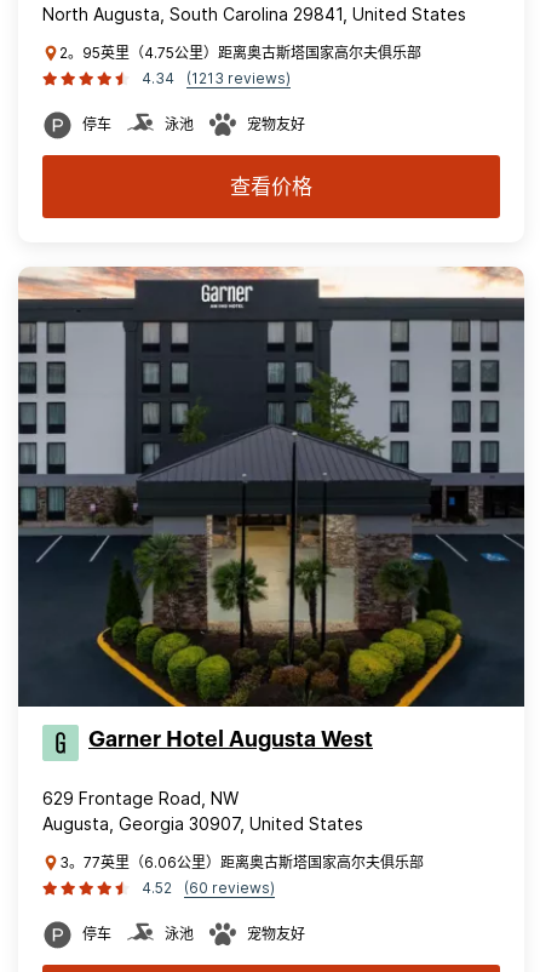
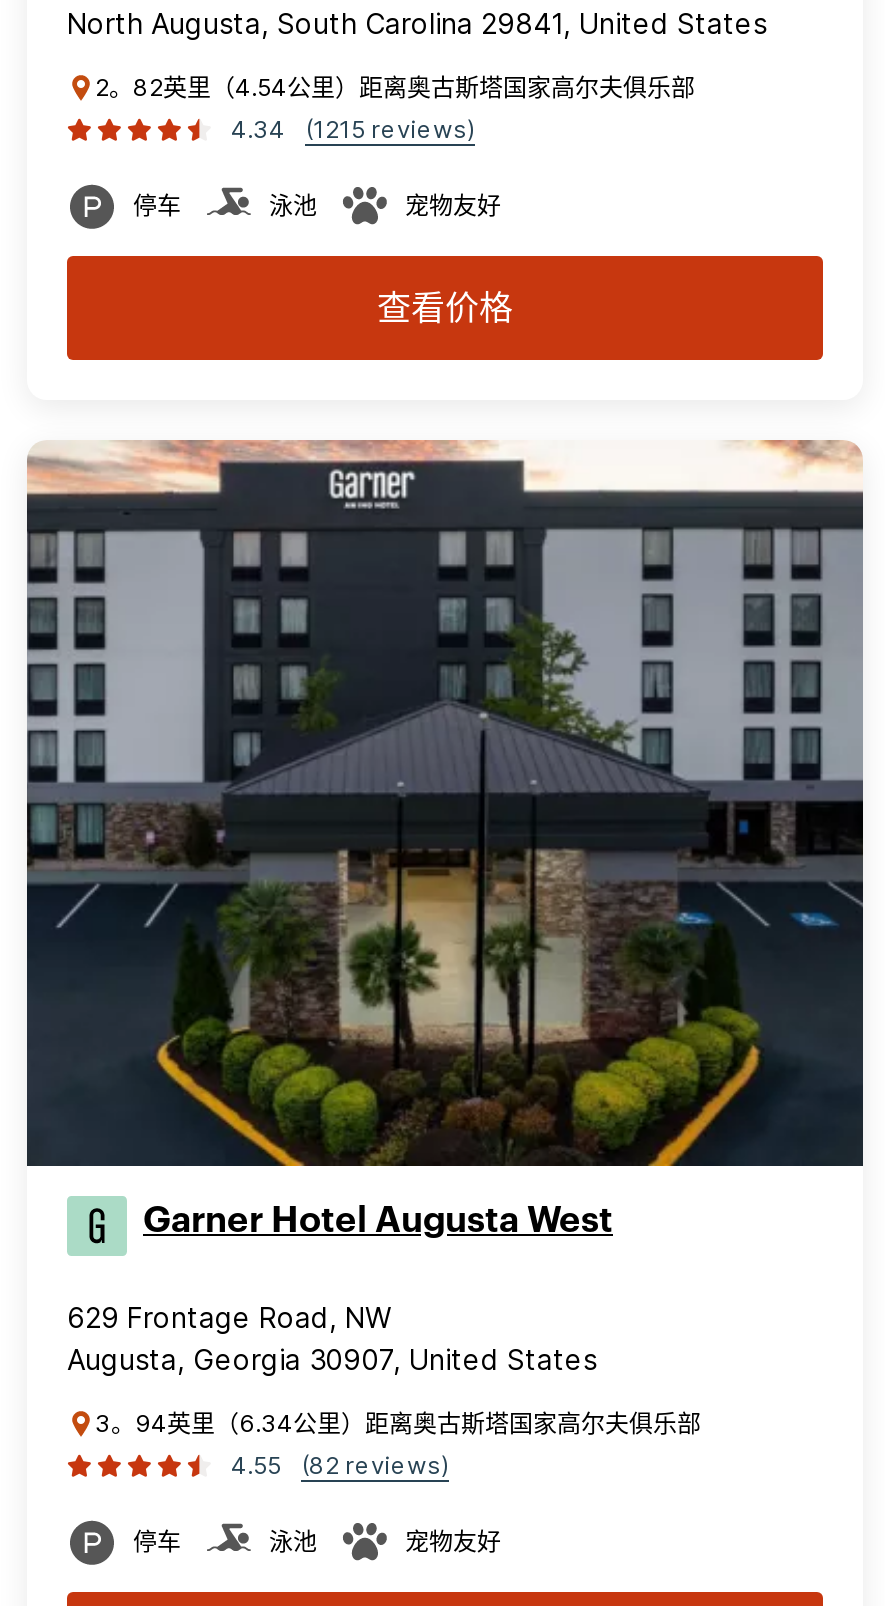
- 2。95英里（4.75公里）距离奥古斯塔国家高尔夫俱乐部
+ 2。82英里（4.54公里）距离奥古斯塔国家高尔夫俱乐部

- 4.34 (1213 reviews)
+ 4.34 (1215 reviews)

- 3。77英里（6.06公里）距离奥古斯塔国家高尔夫俱乐部
+ 3。94英里（6.34公里）距离奥古斯塔国家高尔夫俱乐部

- 4.52
+ 4.55

- (60 reviews)
+ (82 reviews)
